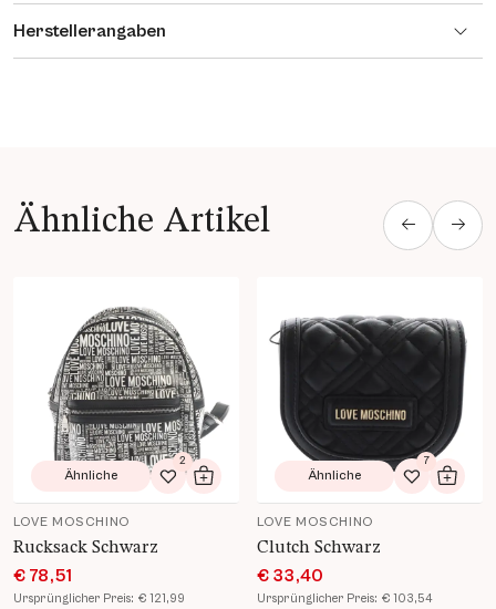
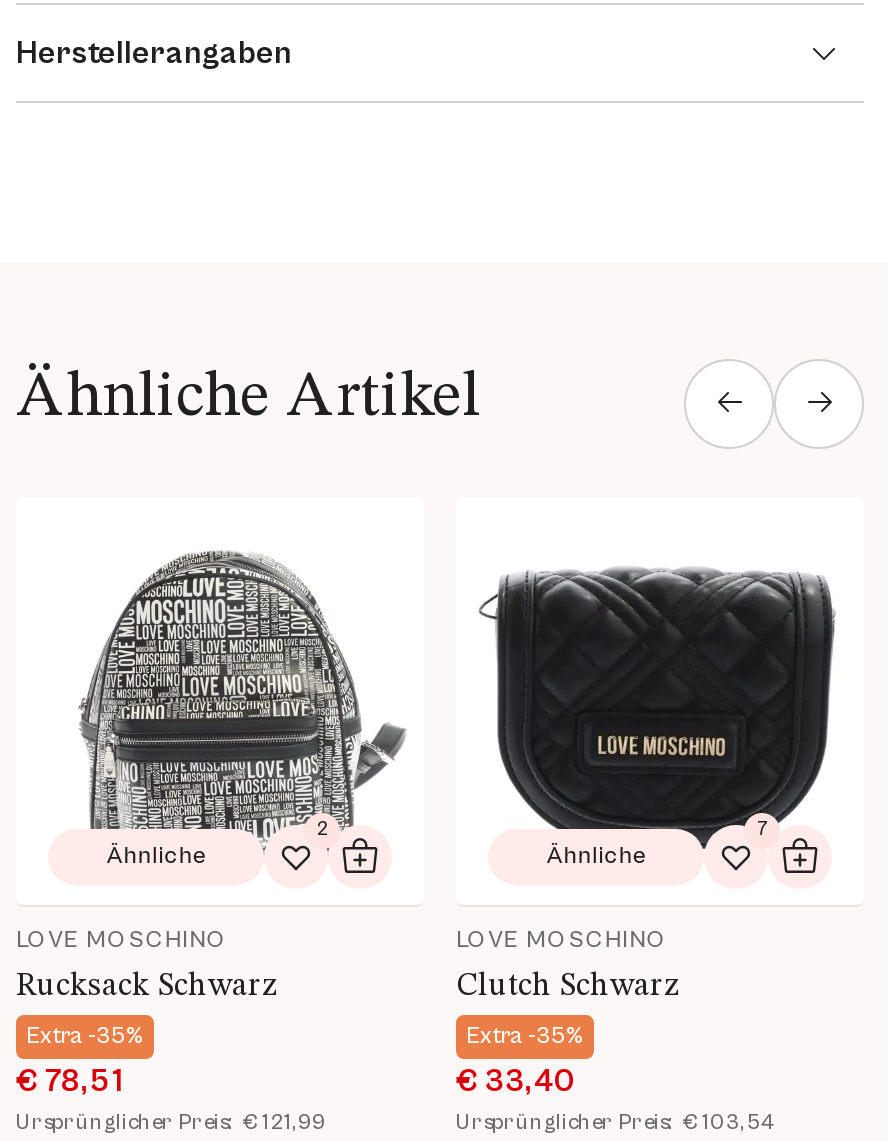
+ Extra -35%

+ Extra -35%
